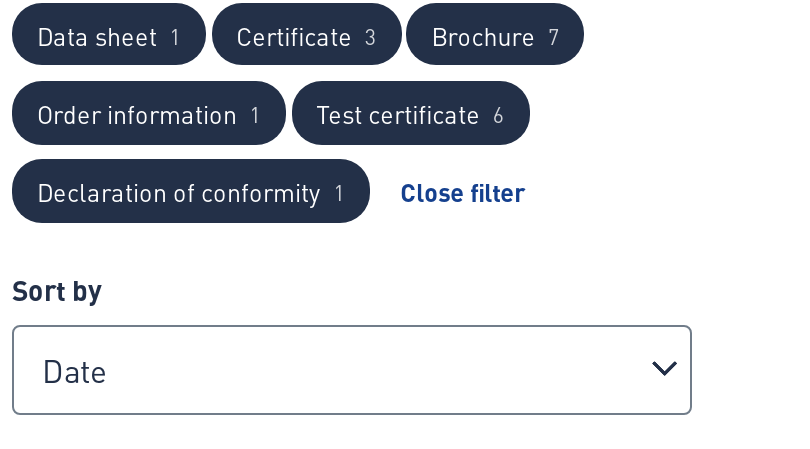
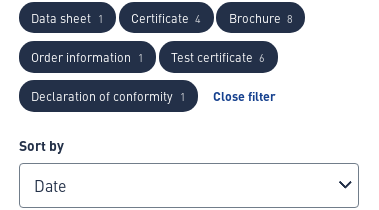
- Certificate 3
+ Certificate 4

- Brochure 7
+ Brochure 8
